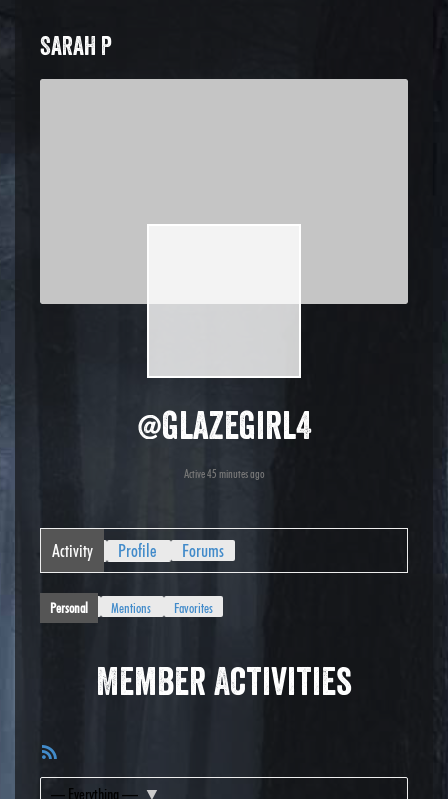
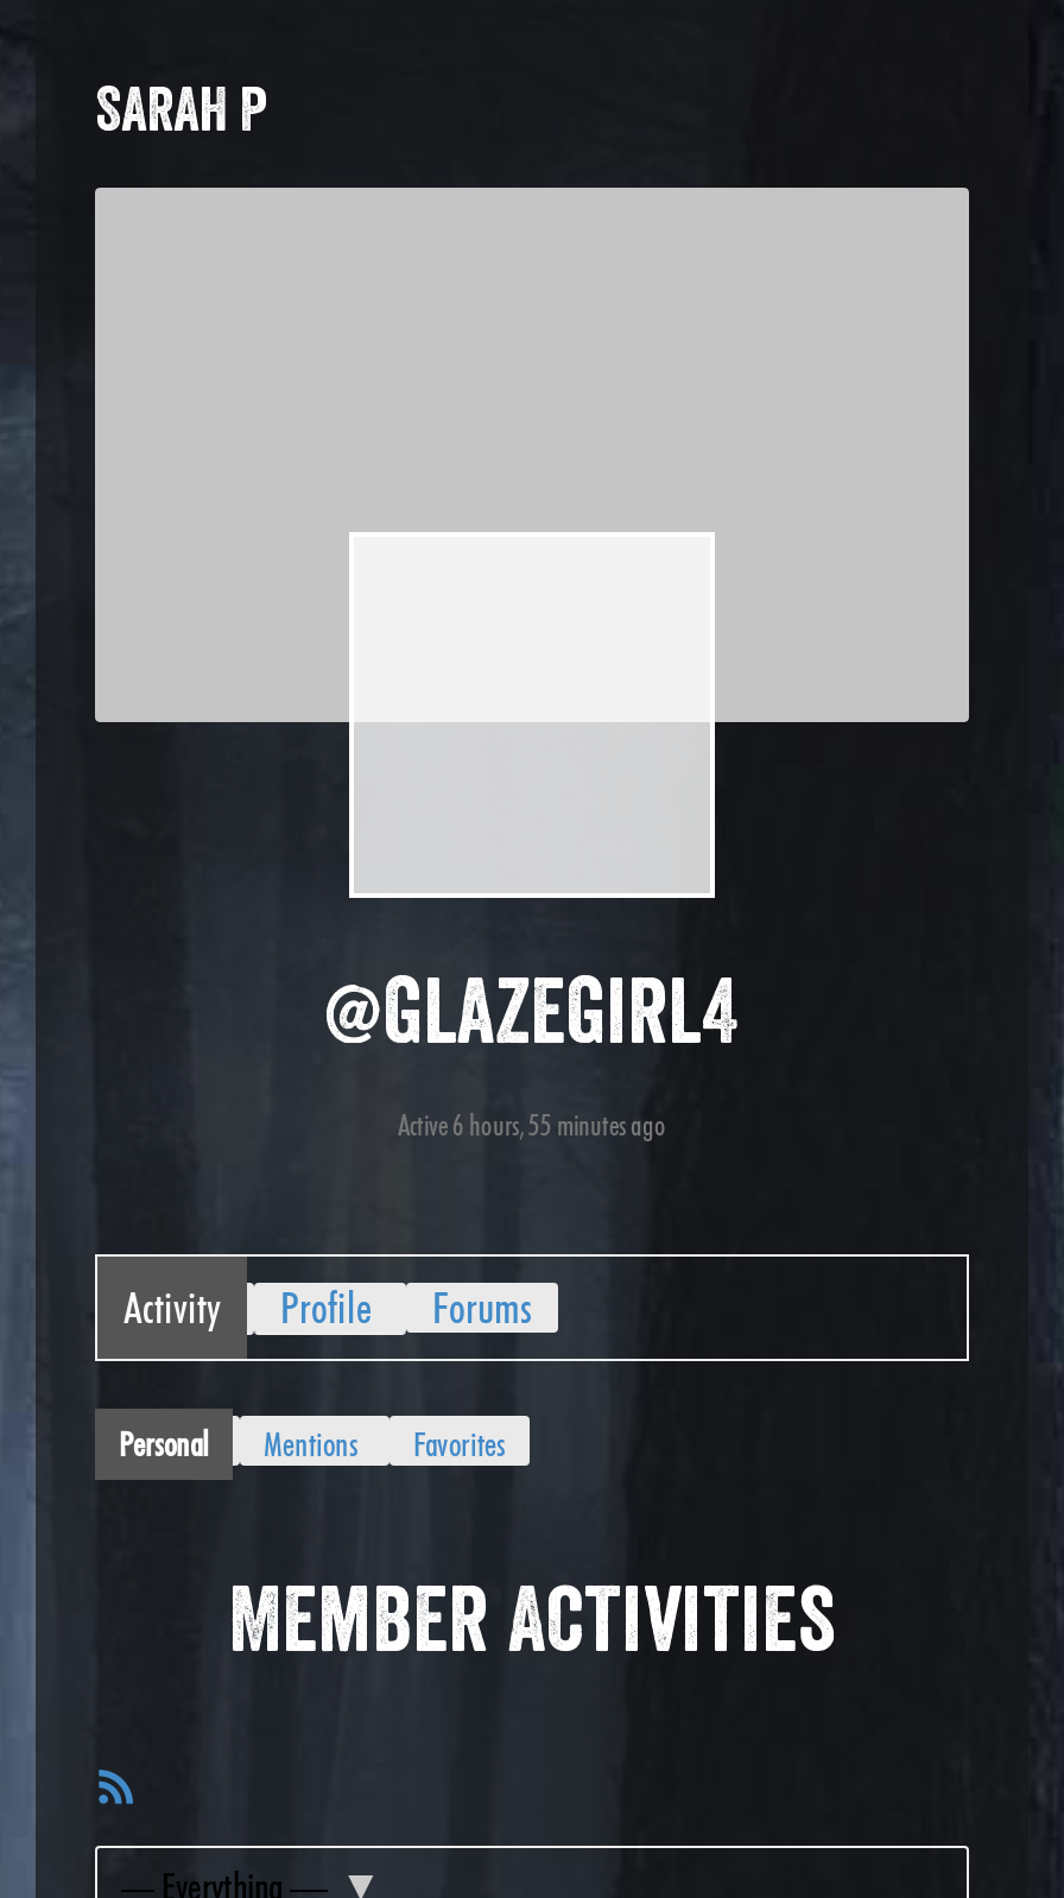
- Active 45 minutes ago
+ Active 6 hours, 55 minutes ago
